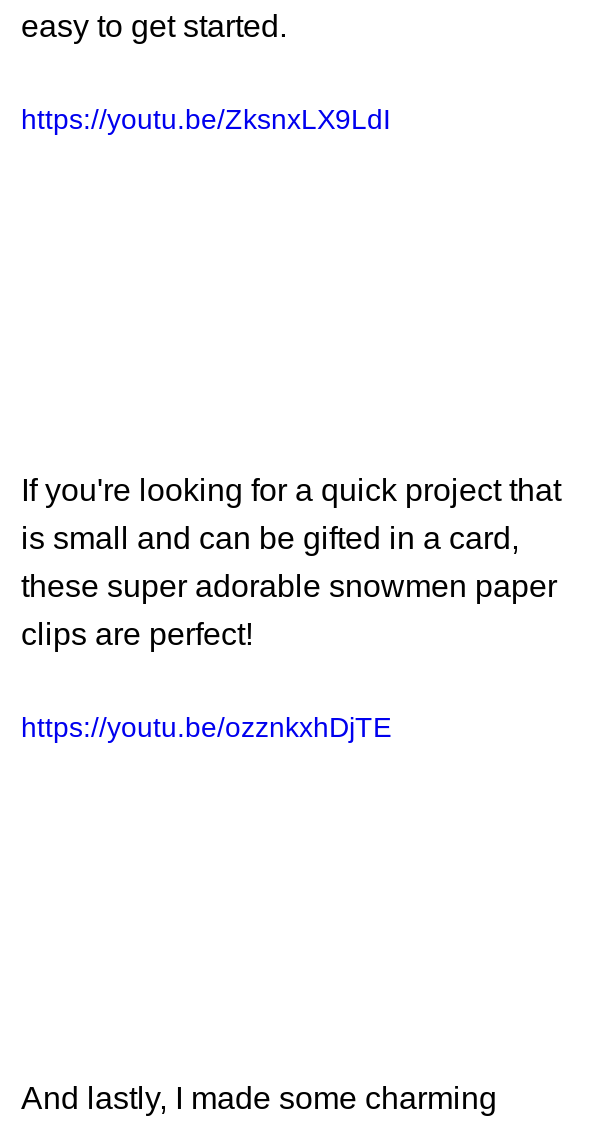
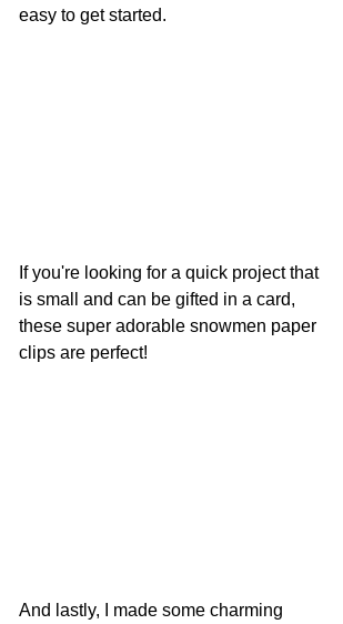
- https://youtu.be/ZksnxLX9LdI

- https://youtu.be/ozznkxhDjTE
